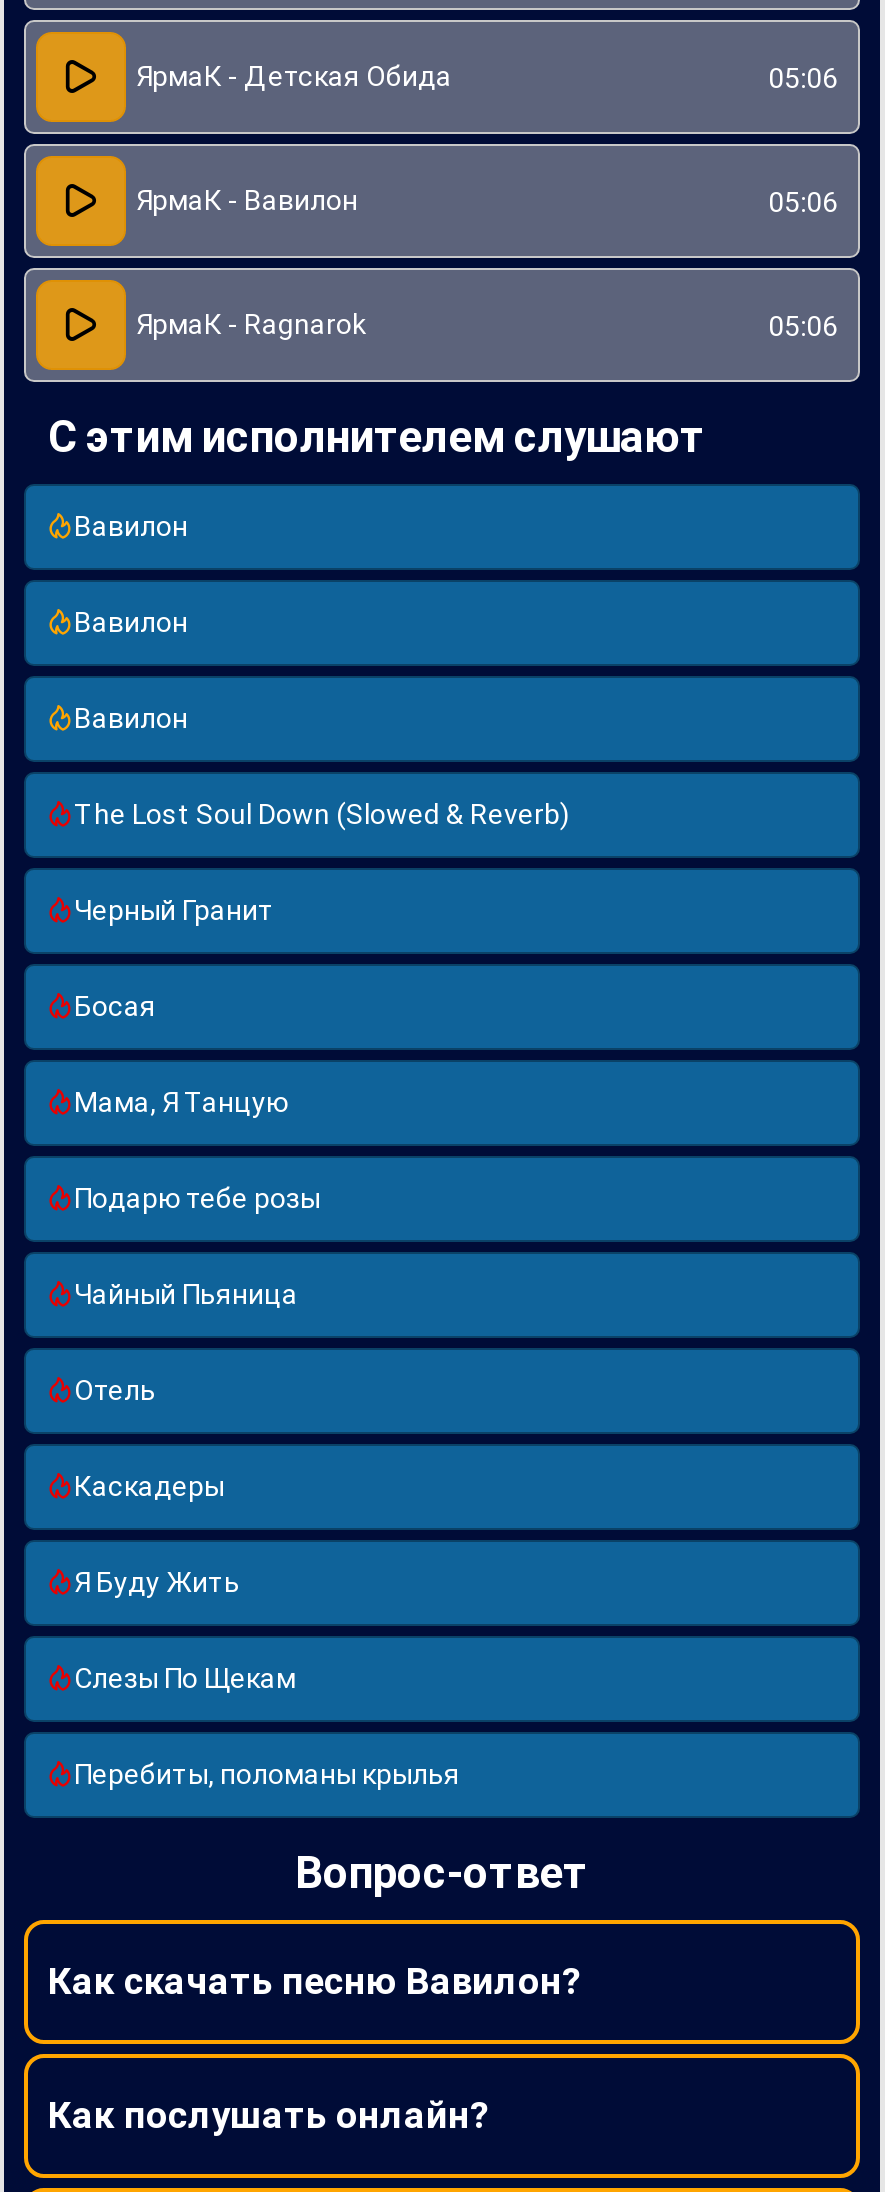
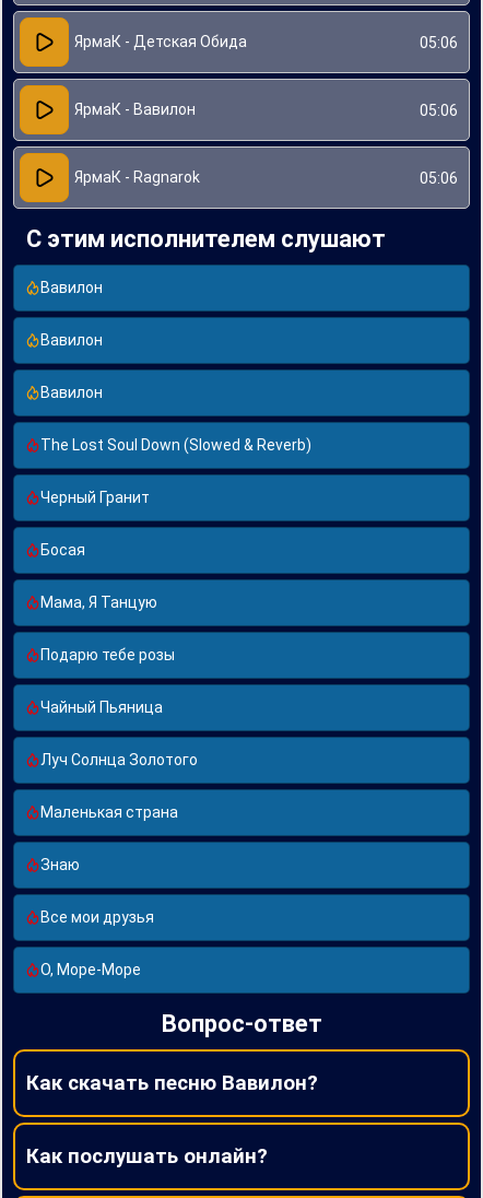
- Отель
+ Луч Солнца Золотого

- Каскадеры
+ Маленькая страна

- Я Буду Жить
+ Знаю

- Слезы По Щекам
+ Все мои друзья

- Перебиты, поломаны крылья
+ О, Море-Море
